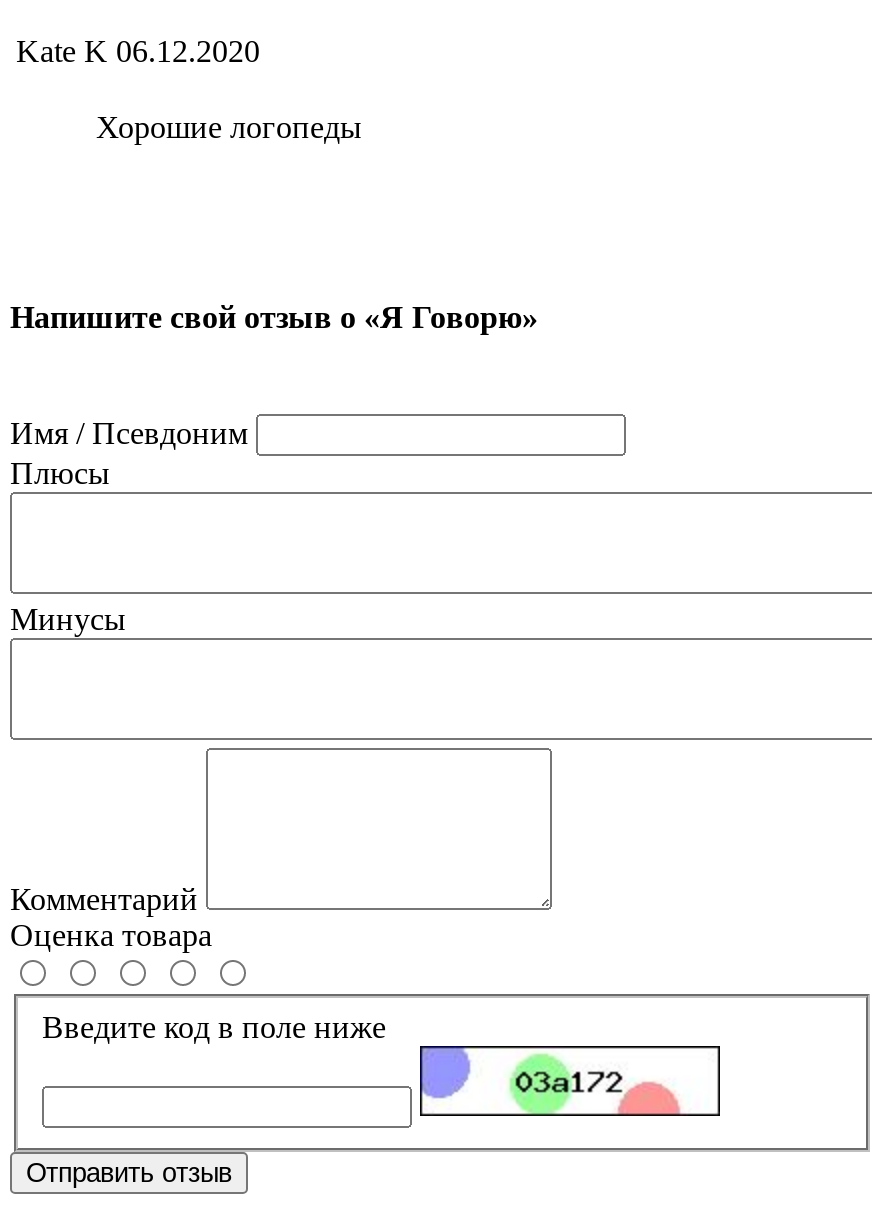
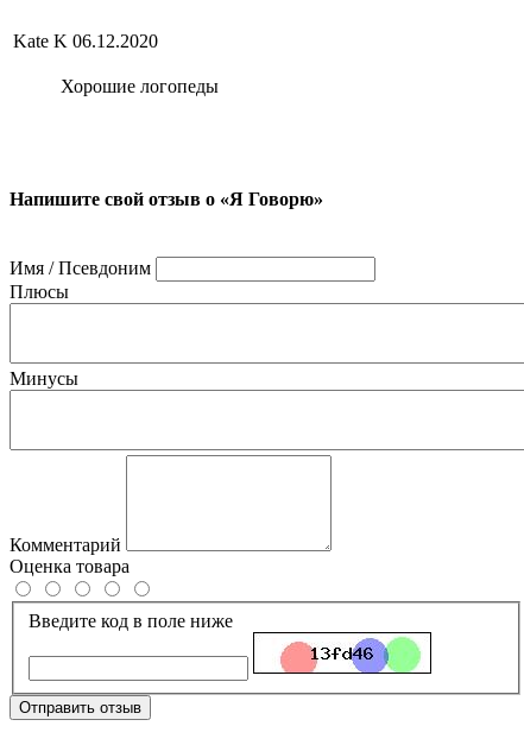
- [image]
+ [image]
